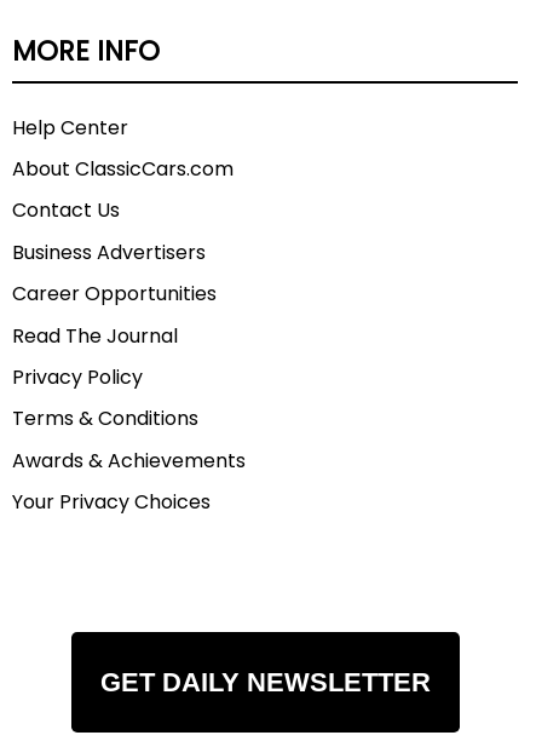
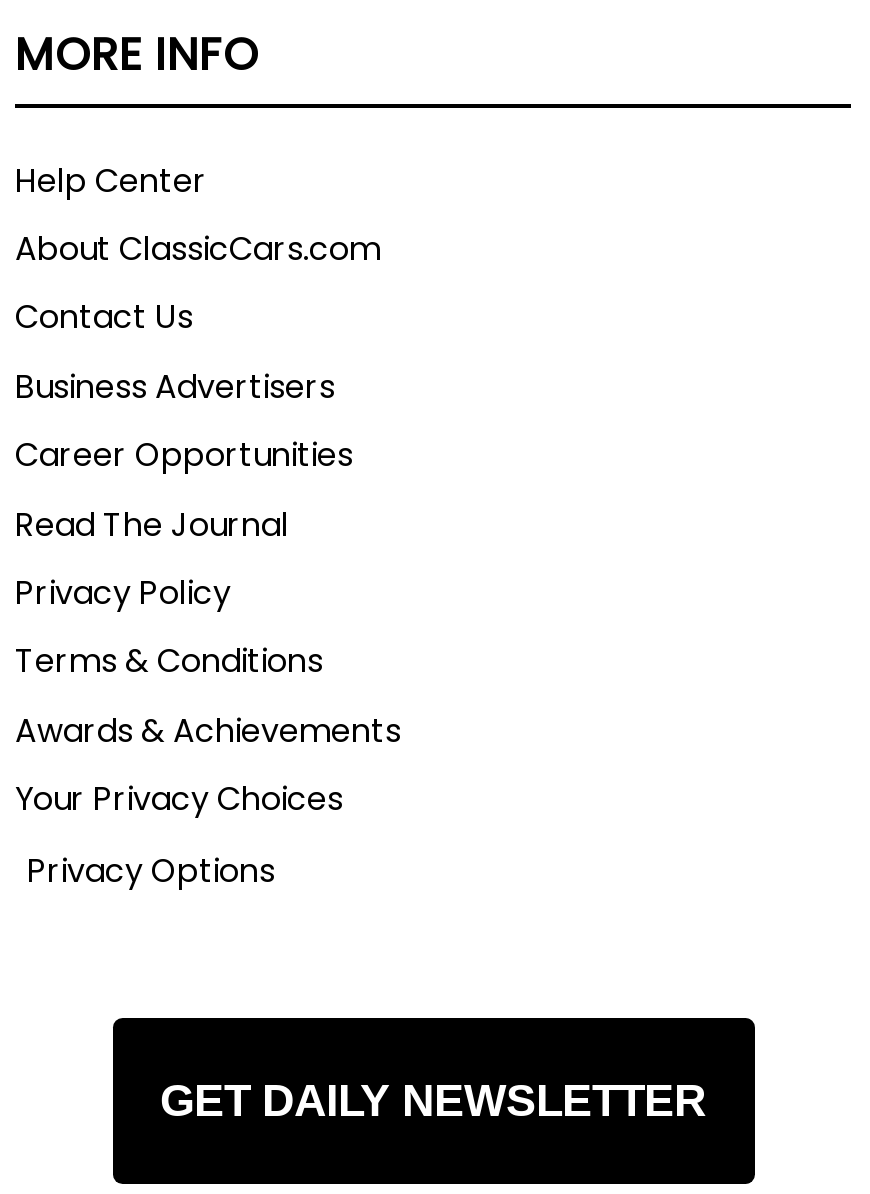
+ Privacy Options
